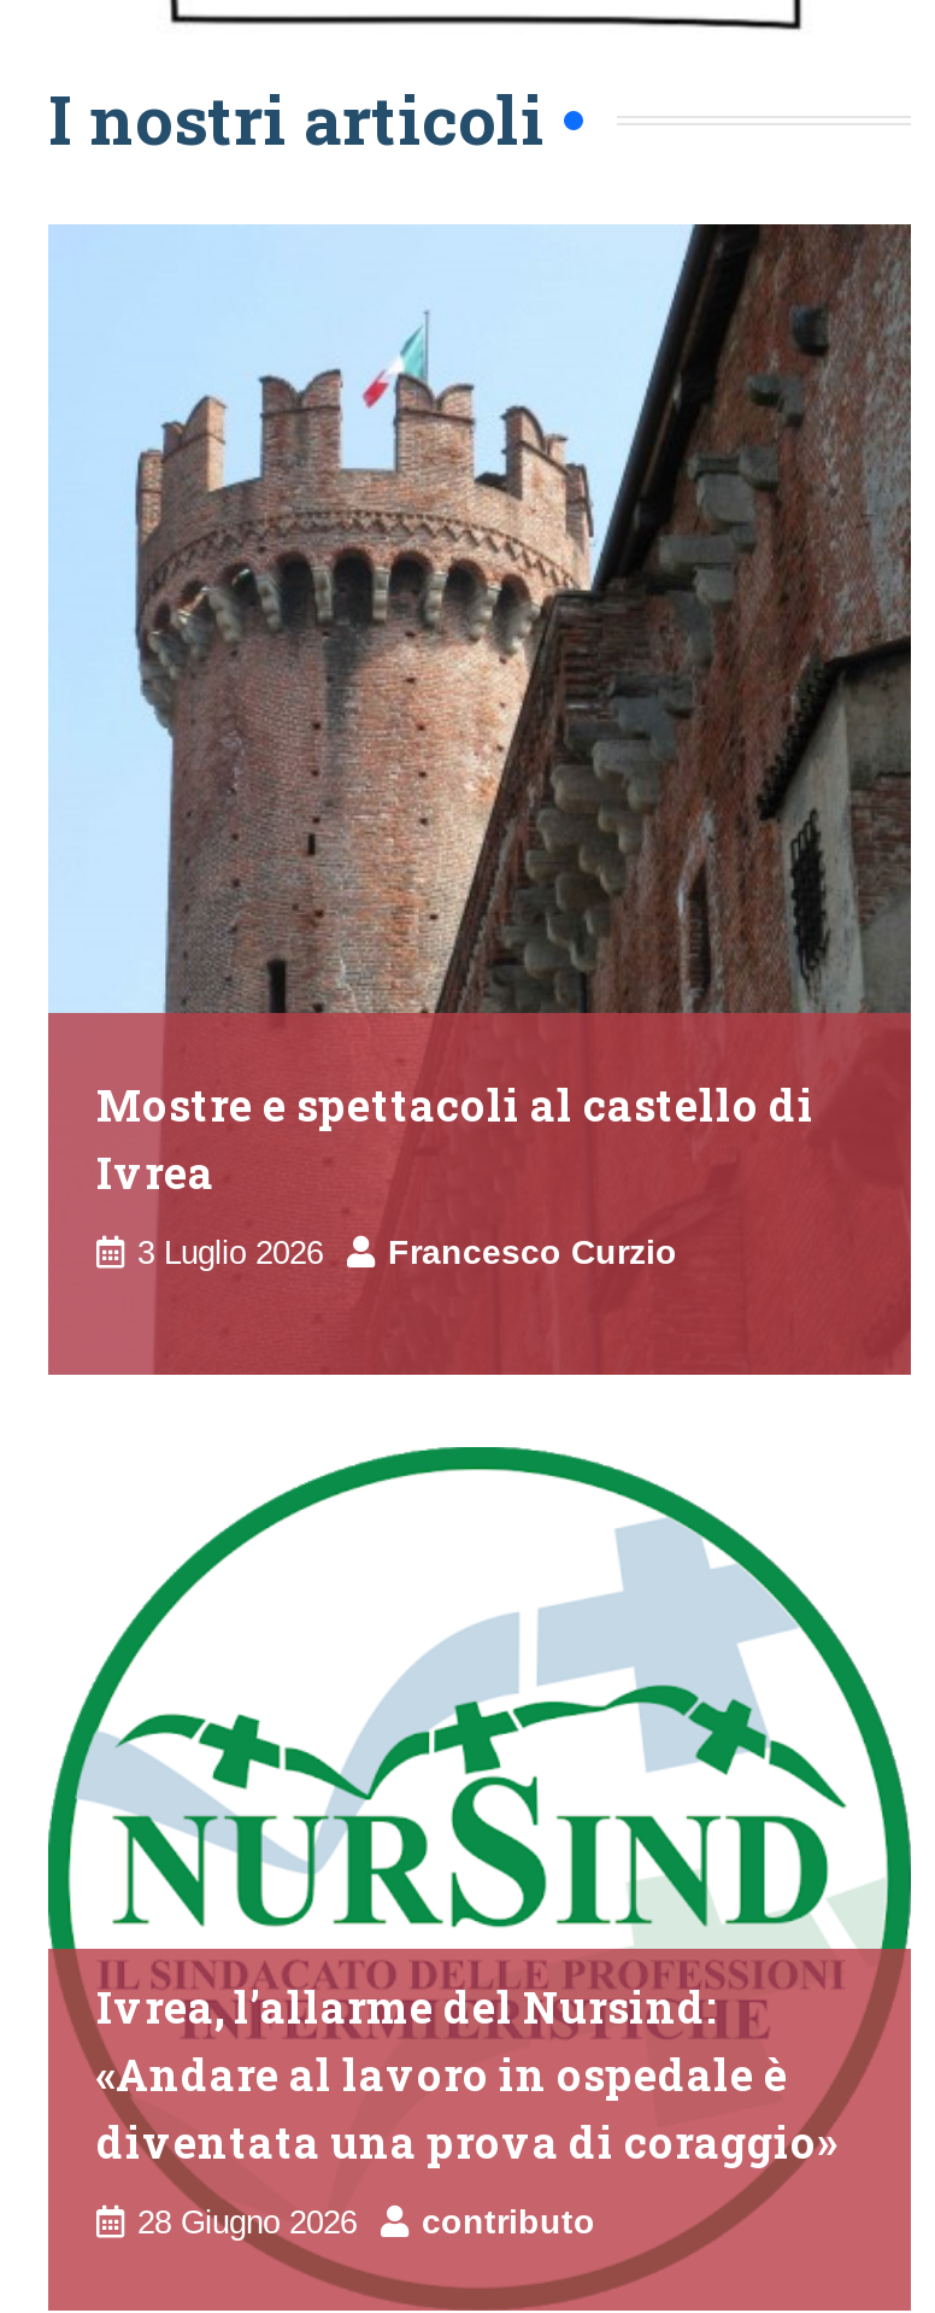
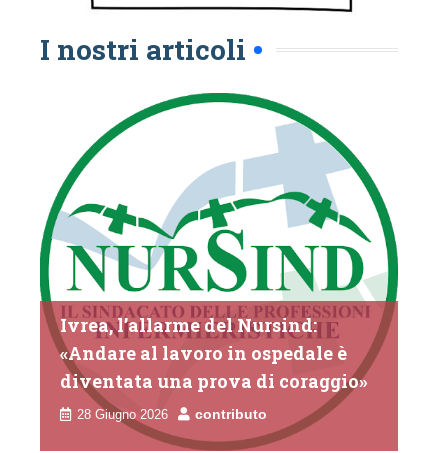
- [image]
- Mostre e spettacoli al castello di
- Ivrea
- 3 Luglio 2026
- Francesco Curzio
